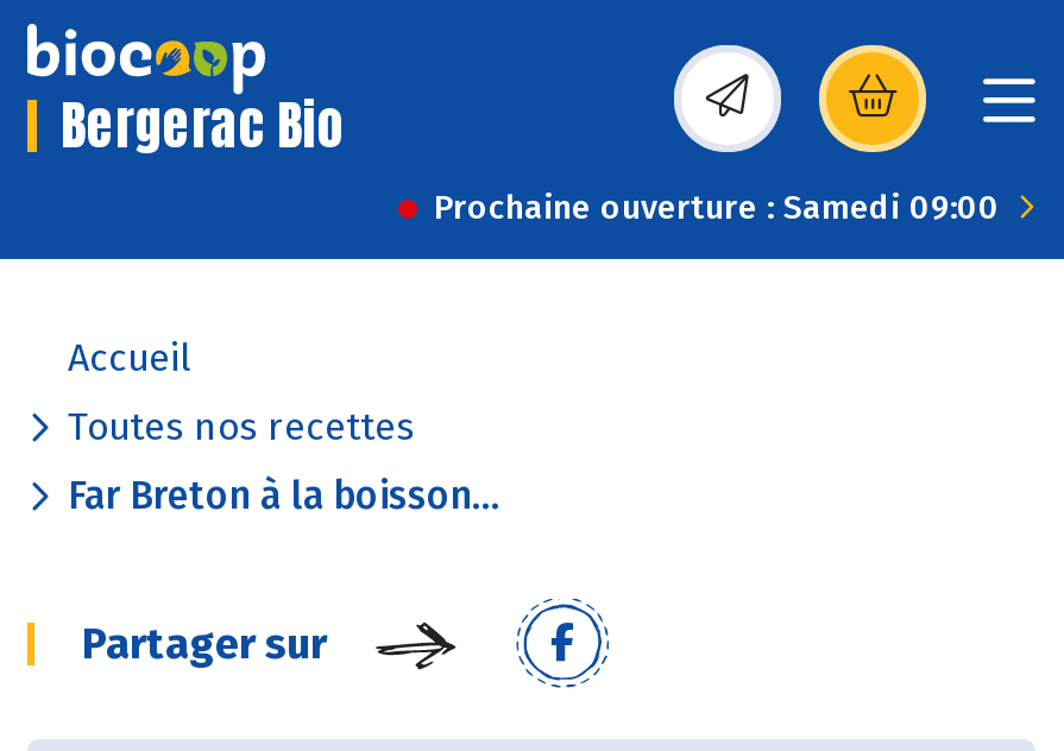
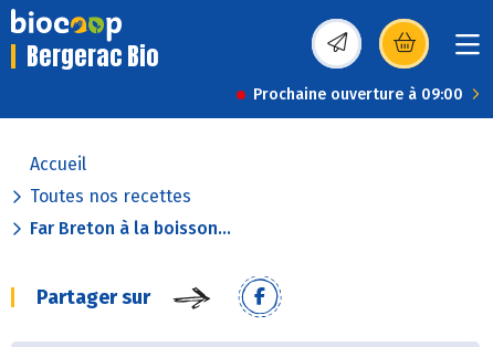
- Prochaine ouverture : Samedi 09:00
+ Prochaine ouverture à 09:00
